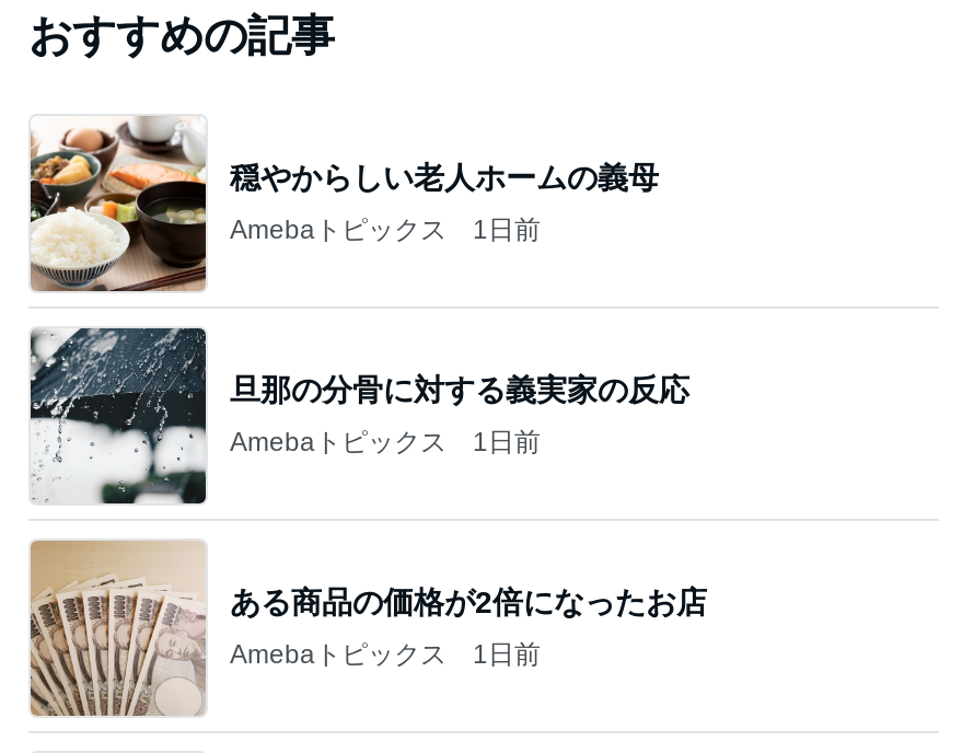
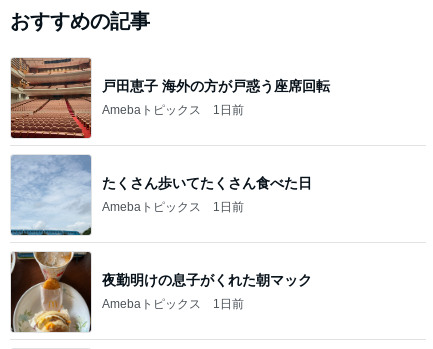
- [image]
- 穏やからしい老人ホームの義母
+ [image]
+ 戸田恵子 海外の方が戸惑う座席回転

- [image]
- 旦那の分骨に対する義実家の反応
+ [image]
+ たくさん歩いてたくさん食べた日

- [image]
- ある商品の価格が2倍になったお店
+ [image]
+ 夜勤明けの息子がくれた朝マック
